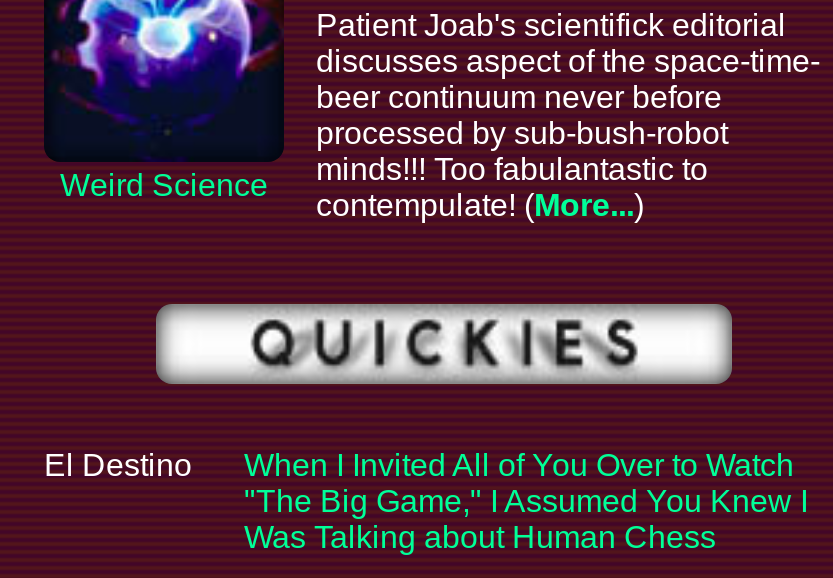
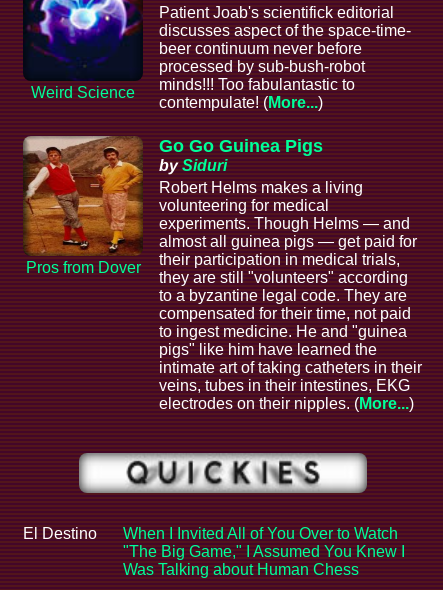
+ [image]
+ Pros from Dover

+ Go Go Guinea Pigs
+ by Siduri
+ Robert Helms makes a living
+ volunteering for medical
+ experiments. Though Helms — and
+ almost all guinea pigs — get paid for
+ their participation in medical trials,
+ they are still "volunteers" according
+ to a byzantine legal code. They are
+ compensated for their time, not paid
+ to ingest medicine. He and "guinea
+ pigs" like him have learned the
+ intimate art of taking catheters in their
+ veins, tubes in their intestines, EKG
+ electrodes on their nipples. (More...)
